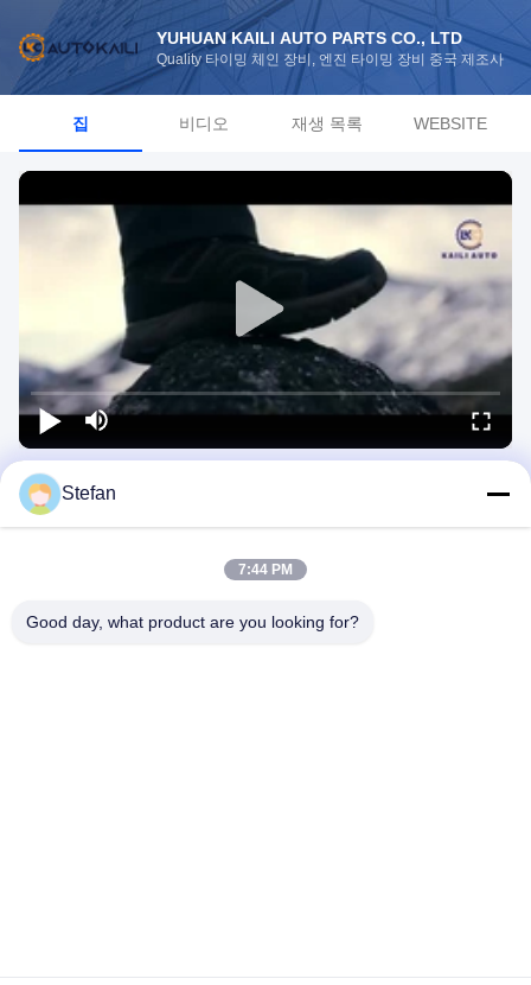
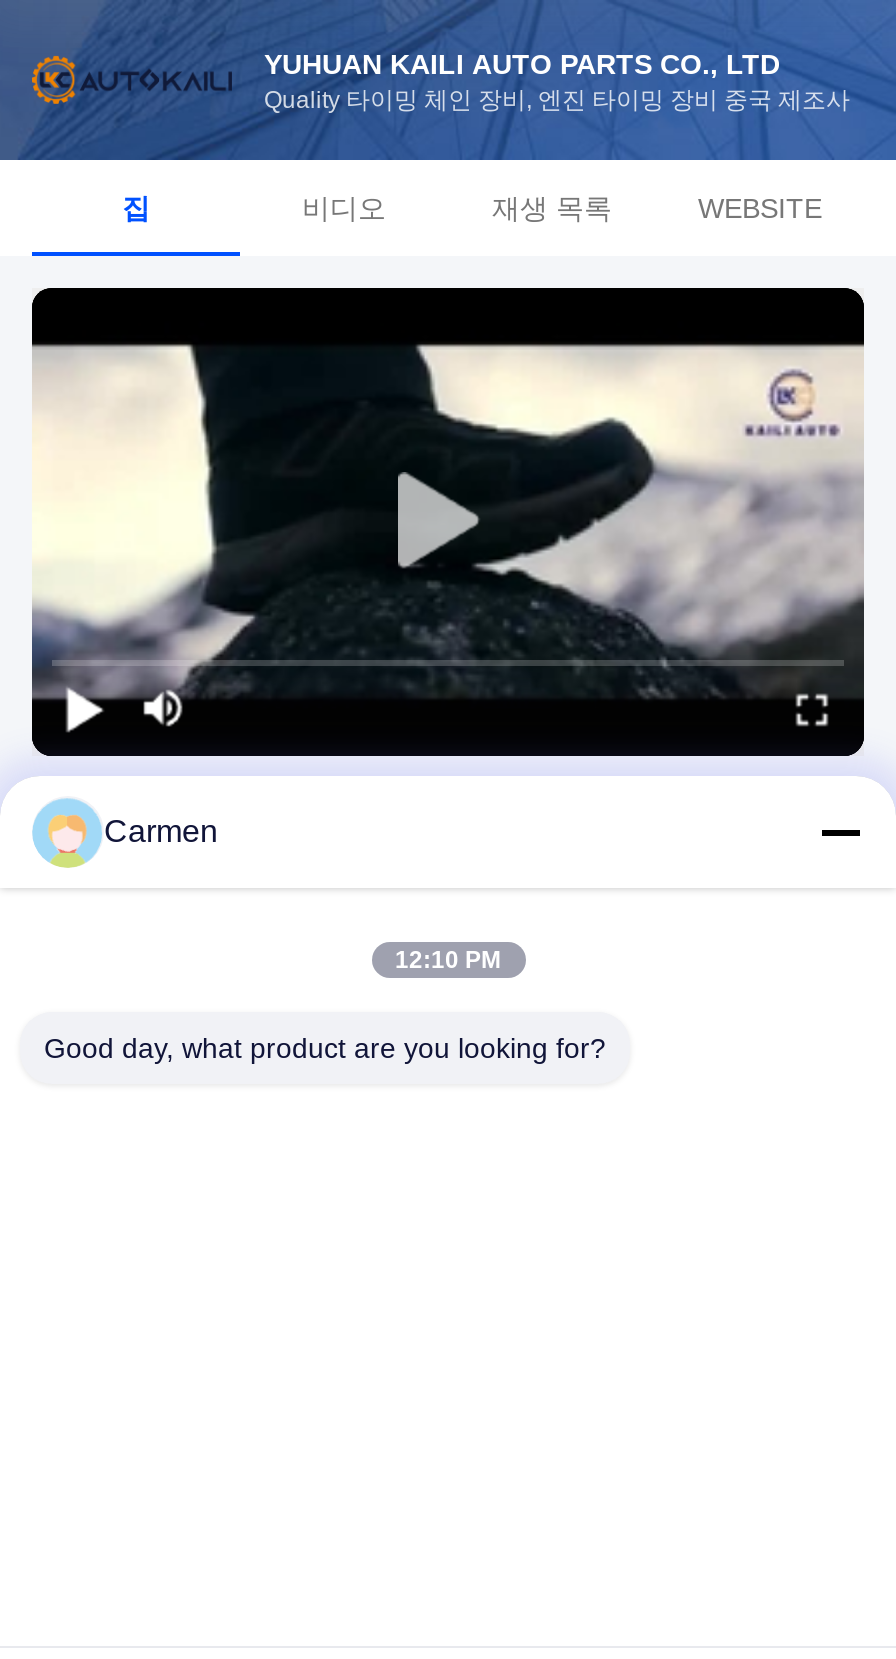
- Stefan
+ Carmen

- 7:44 PM
+ 12:10 PM
